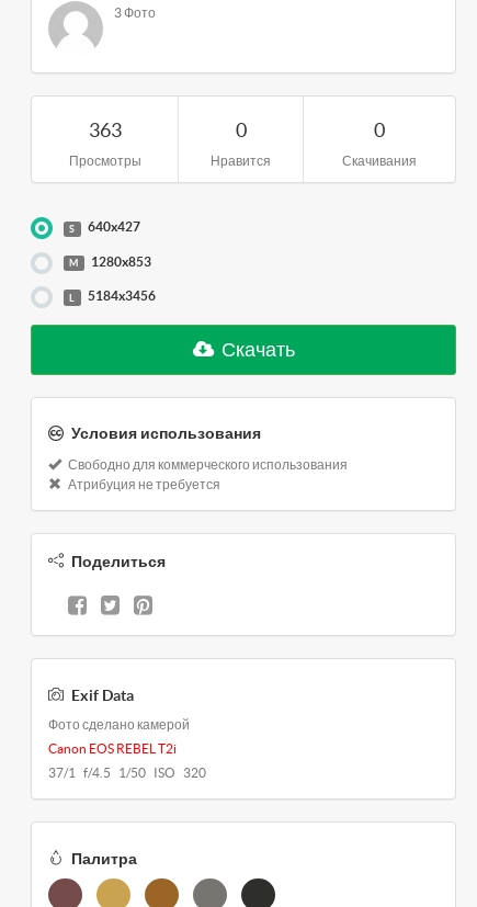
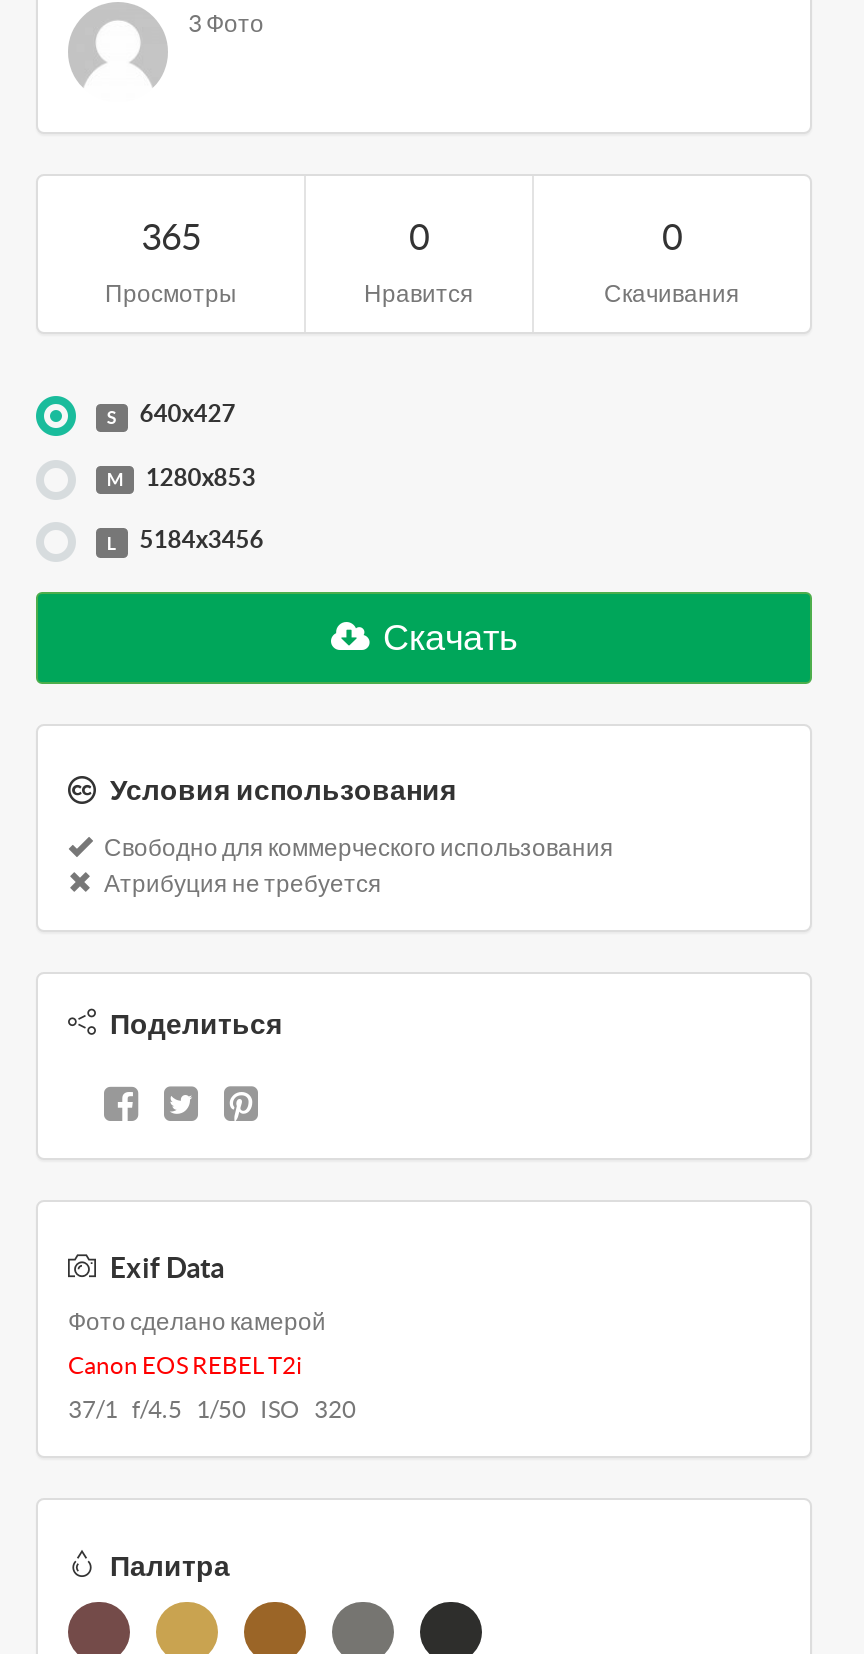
- 363
+ 365
